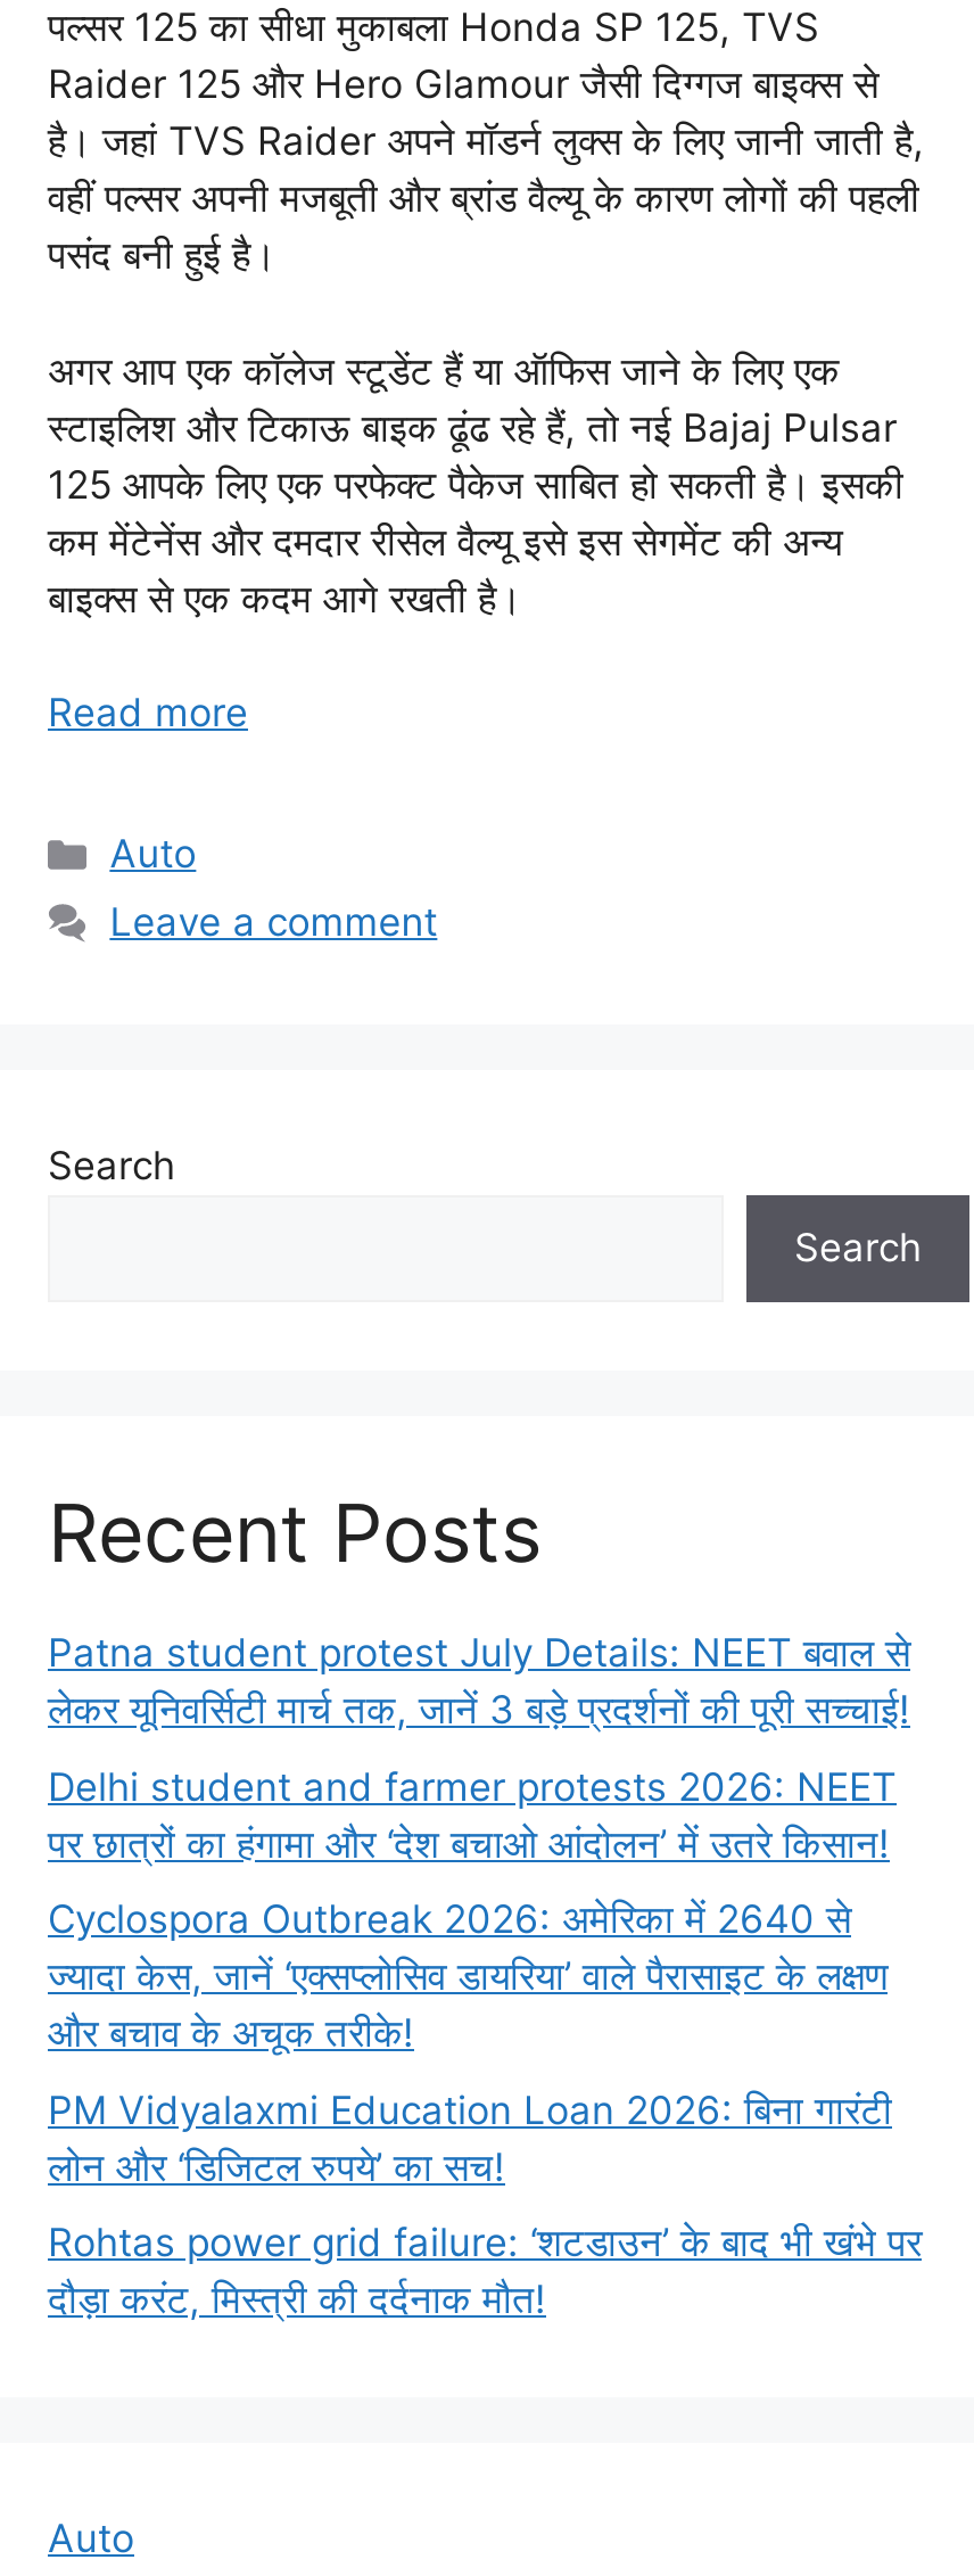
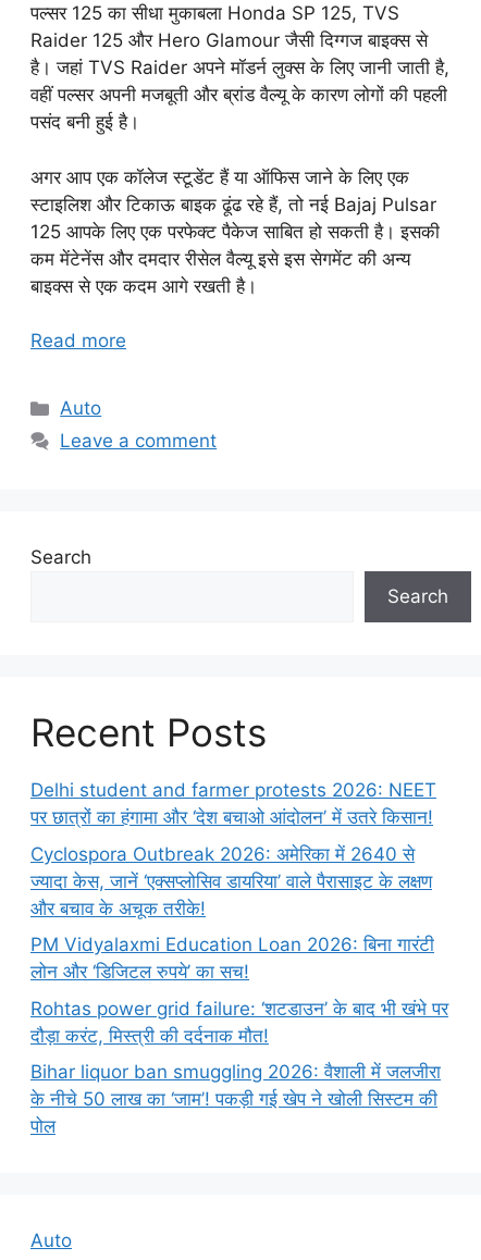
- Patna student protest July Details: NEET बवाल से
- लेकर यूनिवर्सिटी मार्च तक, जानें 3 बड़े प्रदर्शनों की पूरी सच्चाई!

moved up: Delhi student and farmer protests 2026: NEET | पर छात्रों का हंगामा और ‘देश बचाओ आंदोलन’ में उतरे किसान! | Cyclospora Outbreak 2026: अमेरिका में 2640 से | ... | Rohtas power grid failure: ‘शटडाउन’ के बाद भी खंभे पर | दौड़ा करंट, मिस्त्री की दर्दनाक मौत!

+ Bihar liquor ban smuggling 2026: वैशाली में जलजीरा
+ के नीचे 50 लाख का ‘जाम’! पकड़ी गई खेप ने खोली सिस्टम की
+ पोल
